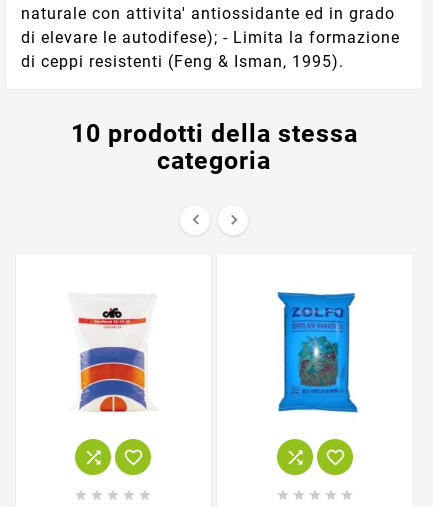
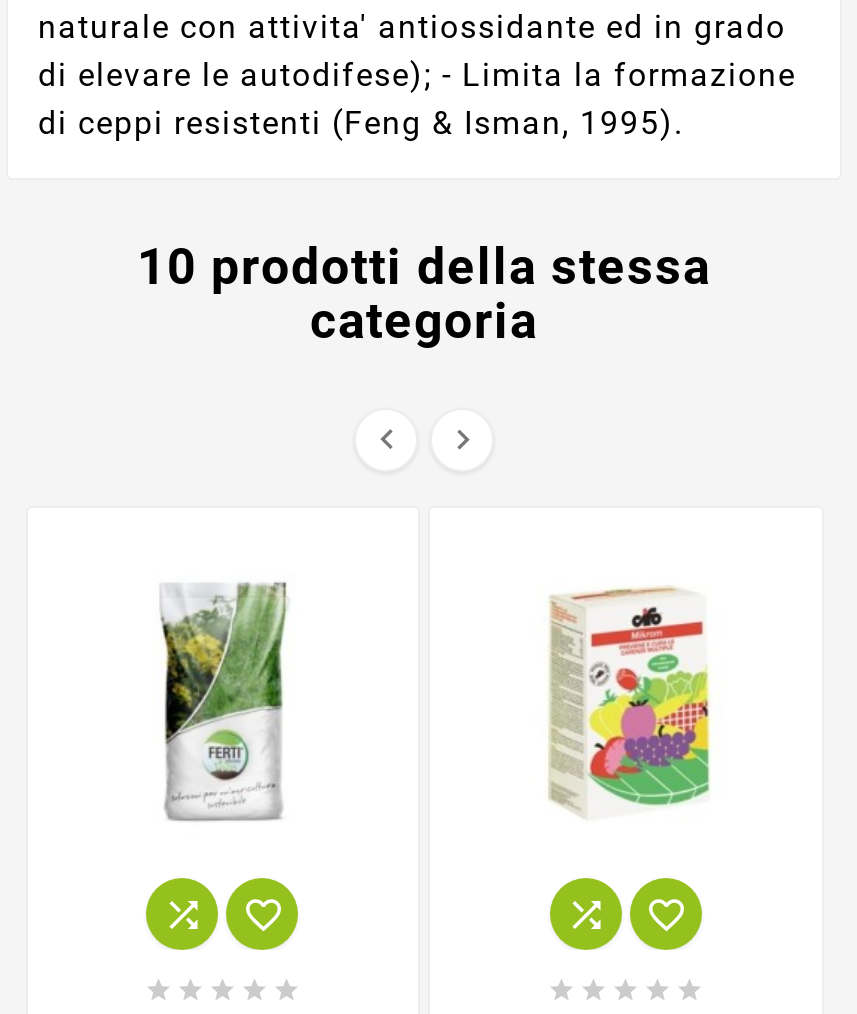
- [image]
+ [image]

- [image]
+ [image]
